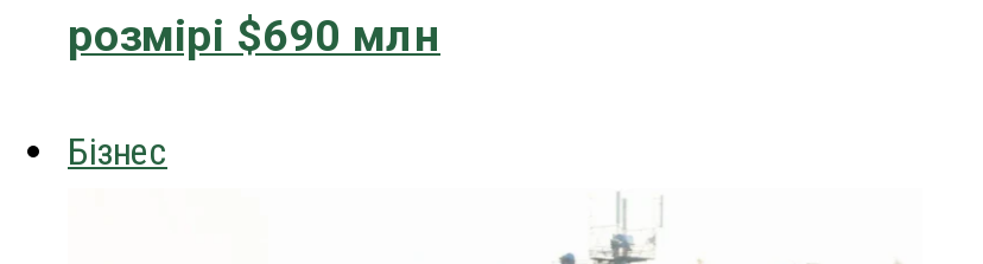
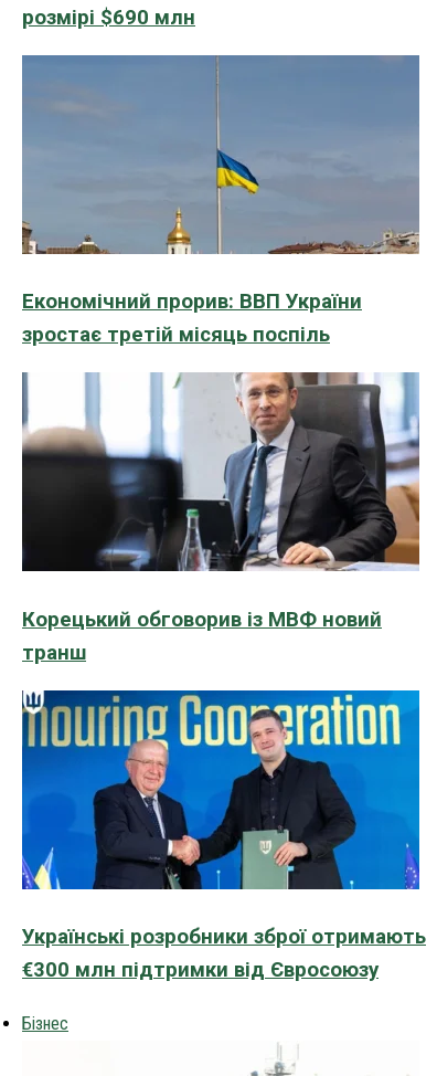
+ [image]
+ Економічний прорив: ВВП України
+ зростає третій місяць поспіль

+ [image]
+ Корецький обговорив із МВФ новий
+ транш

+ [image]
+ Українські розробники зброї отримають
+ €300 млн підтримки від Євросоюзу
